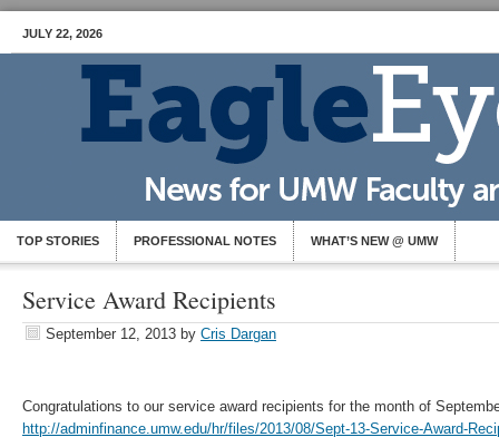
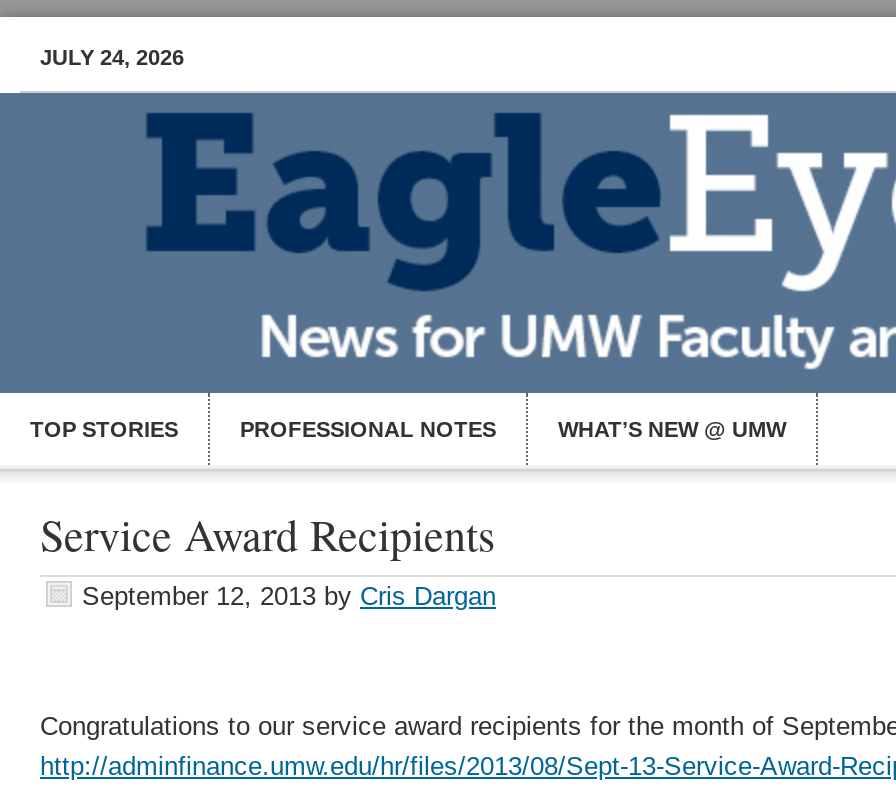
- JULY 22, 2026
+ JULY 24, 2026
